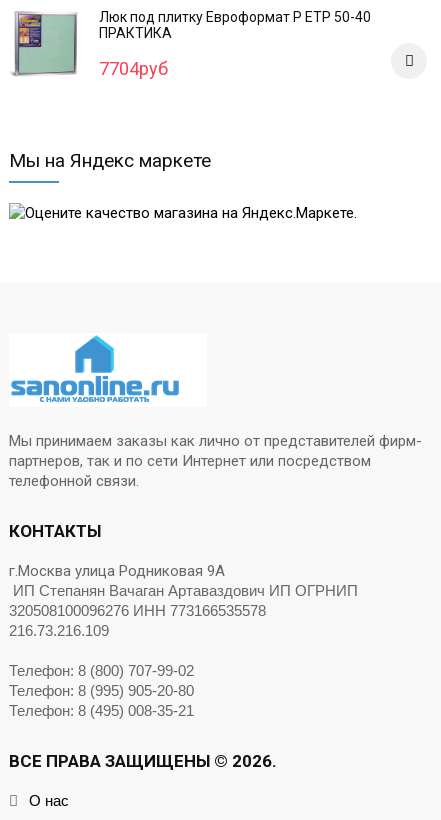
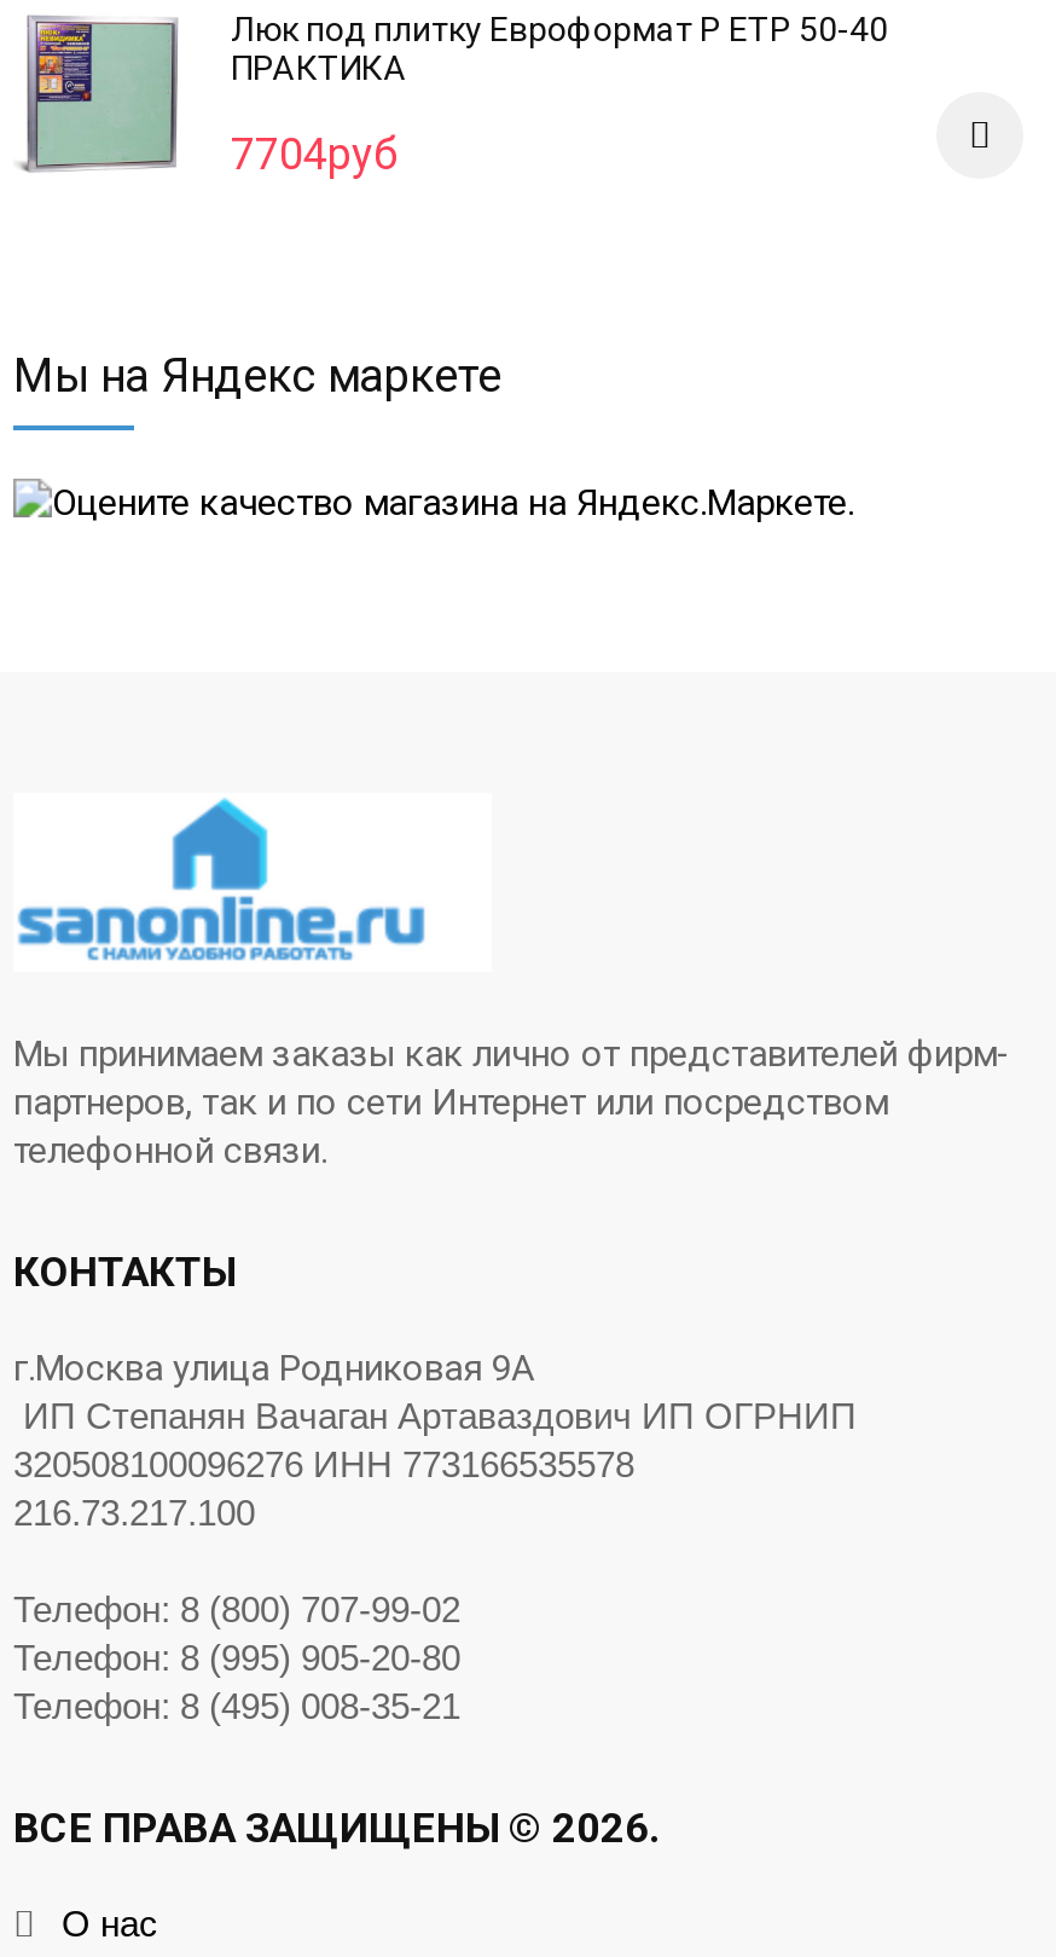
- 216.73.216.109
+ 216.73.217.100
